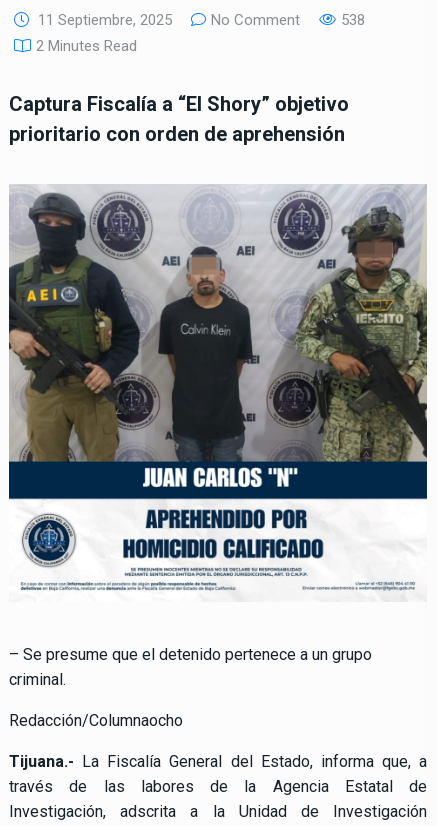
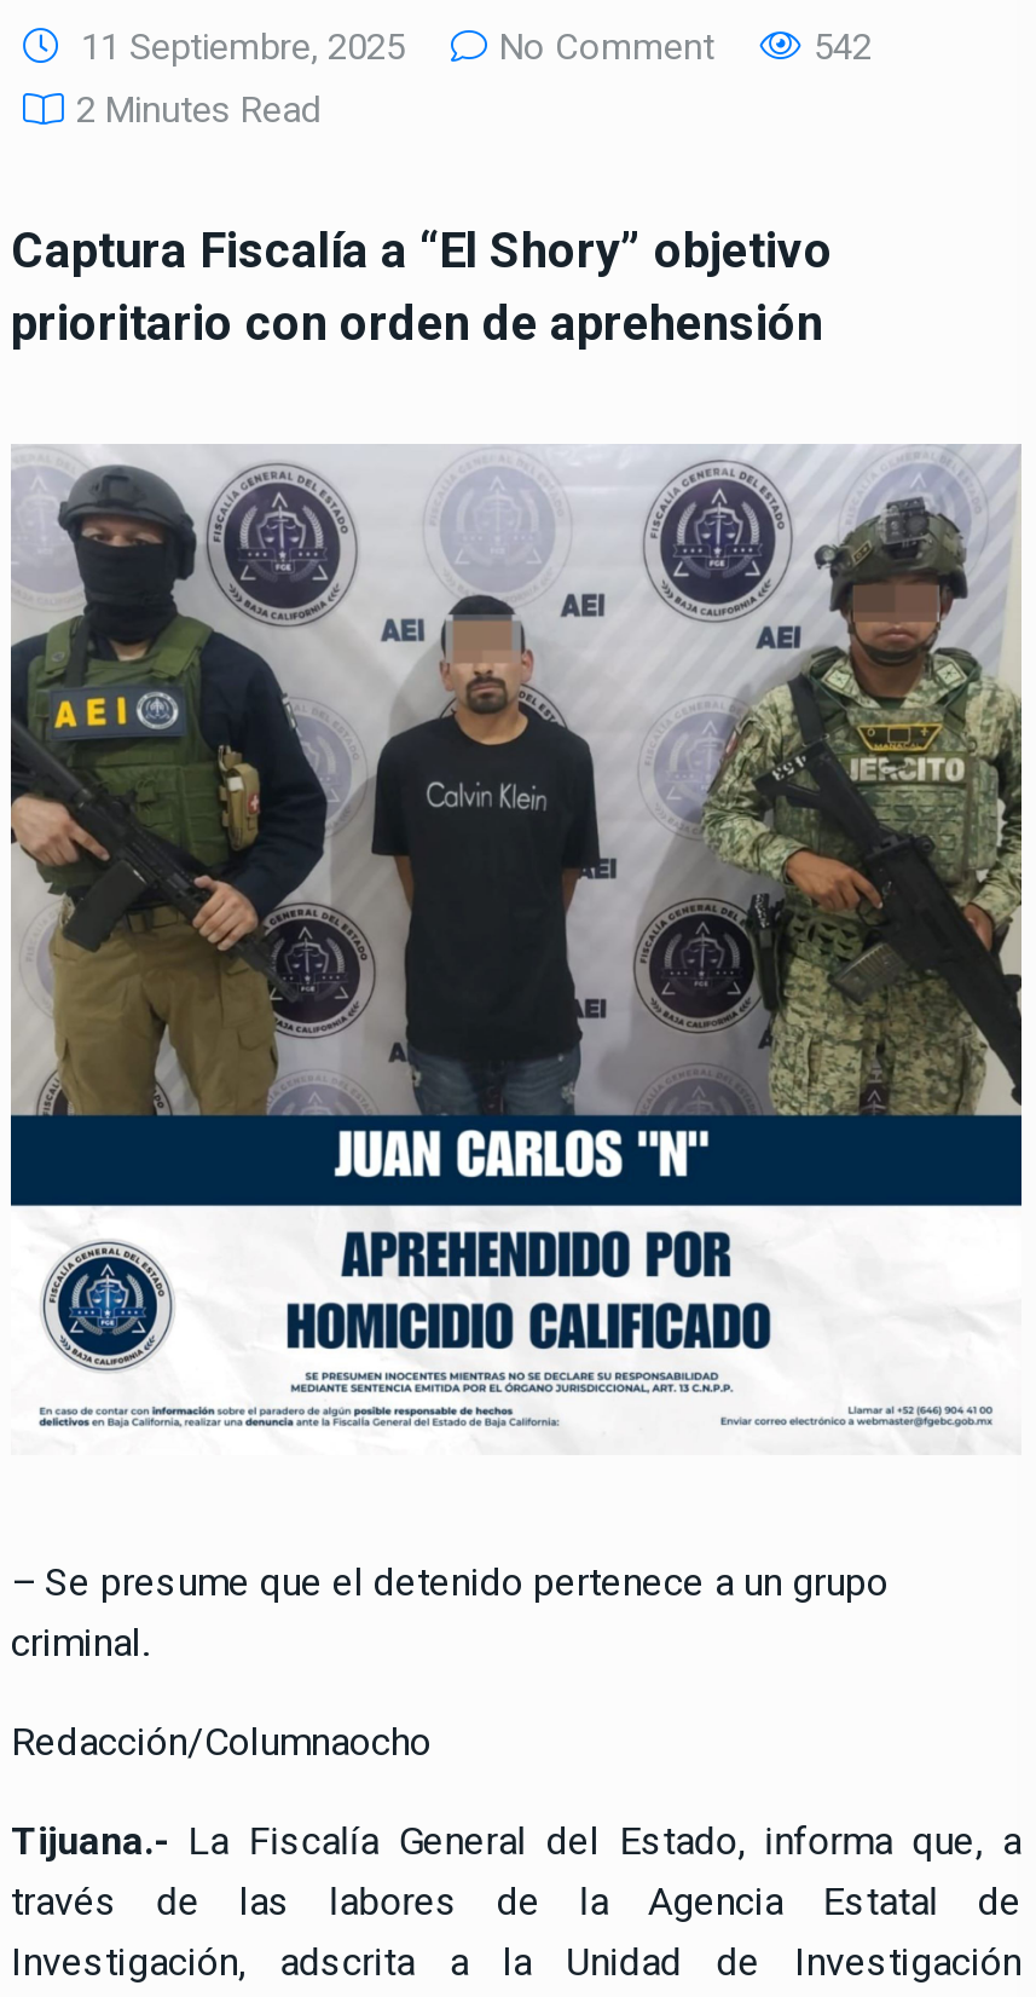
- 538
+ 542
